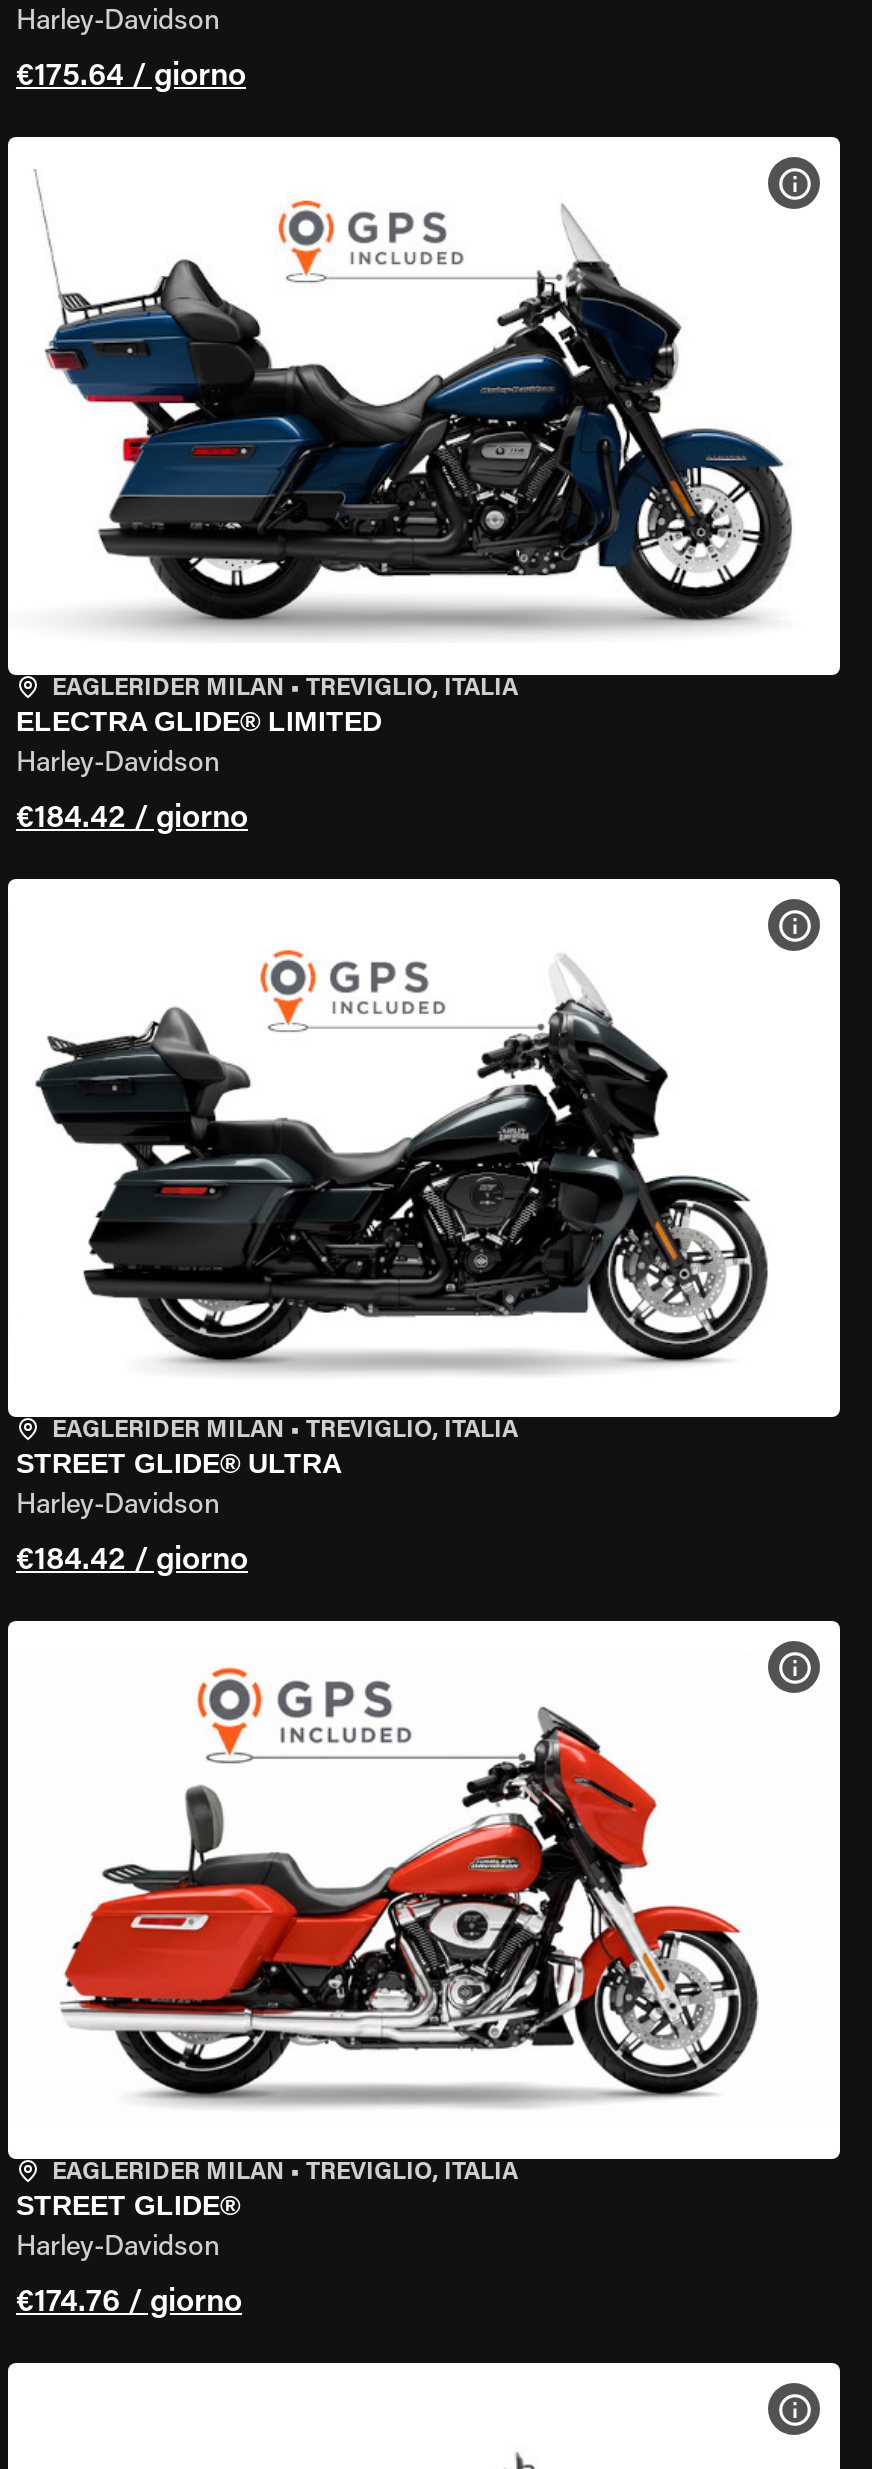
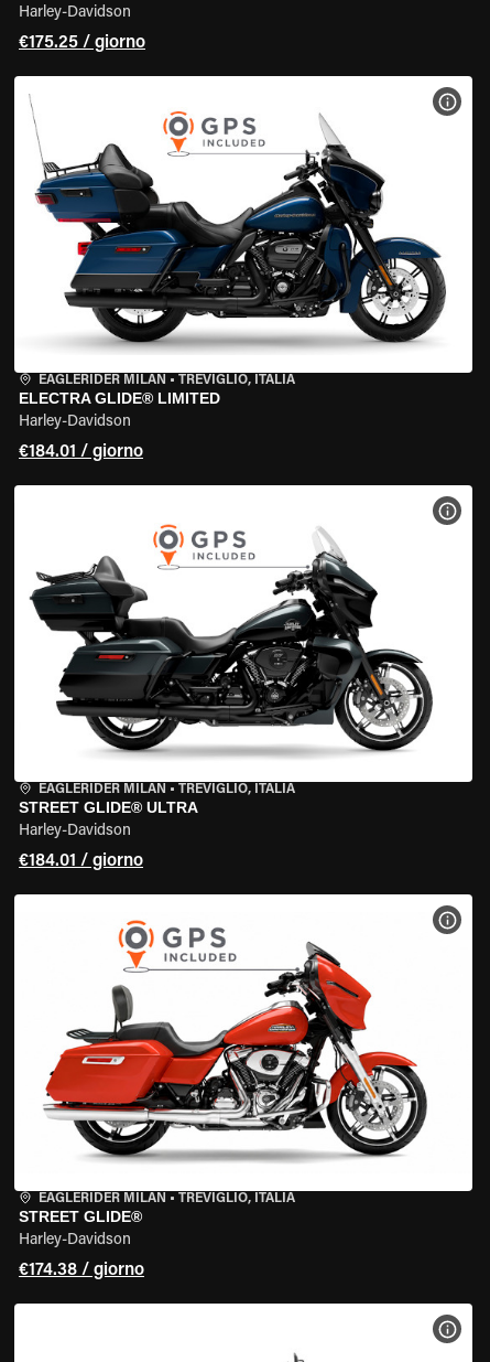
- €175.64 / giorno
+ €175.25 / giorno

- €184.42 / giorno
+ €184.01 / giorno

- €184.42 / giorno
+ €184.01 / giorno

- €174.76 / giorno
+ €174.38 / giorno
